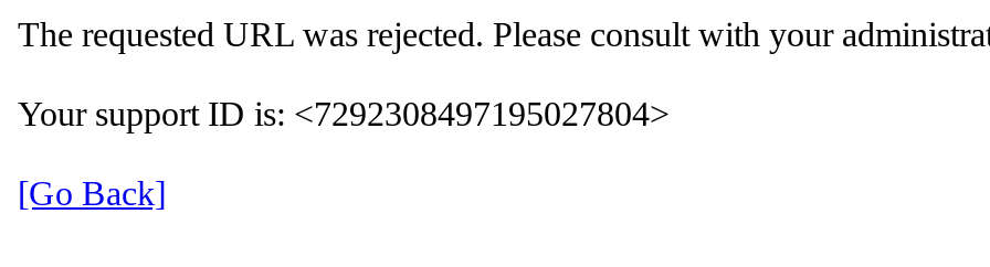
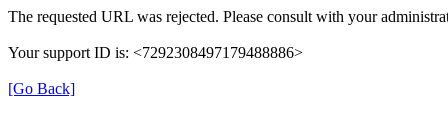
- Your support ID is: <7292308497195027804>
+ Your support ID is: <7292308497179488886>
